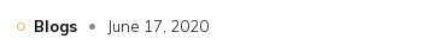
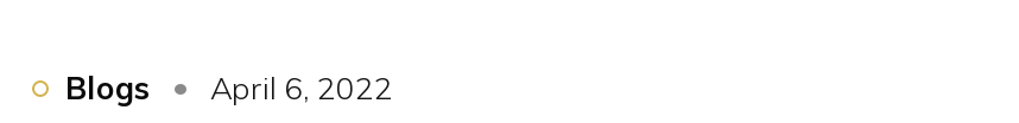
- Blogs June 17, 2020
+ Blogs April 6, 2022
